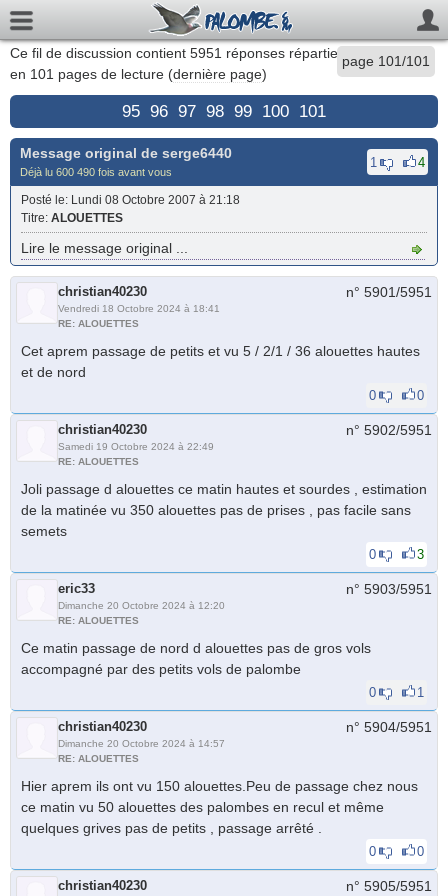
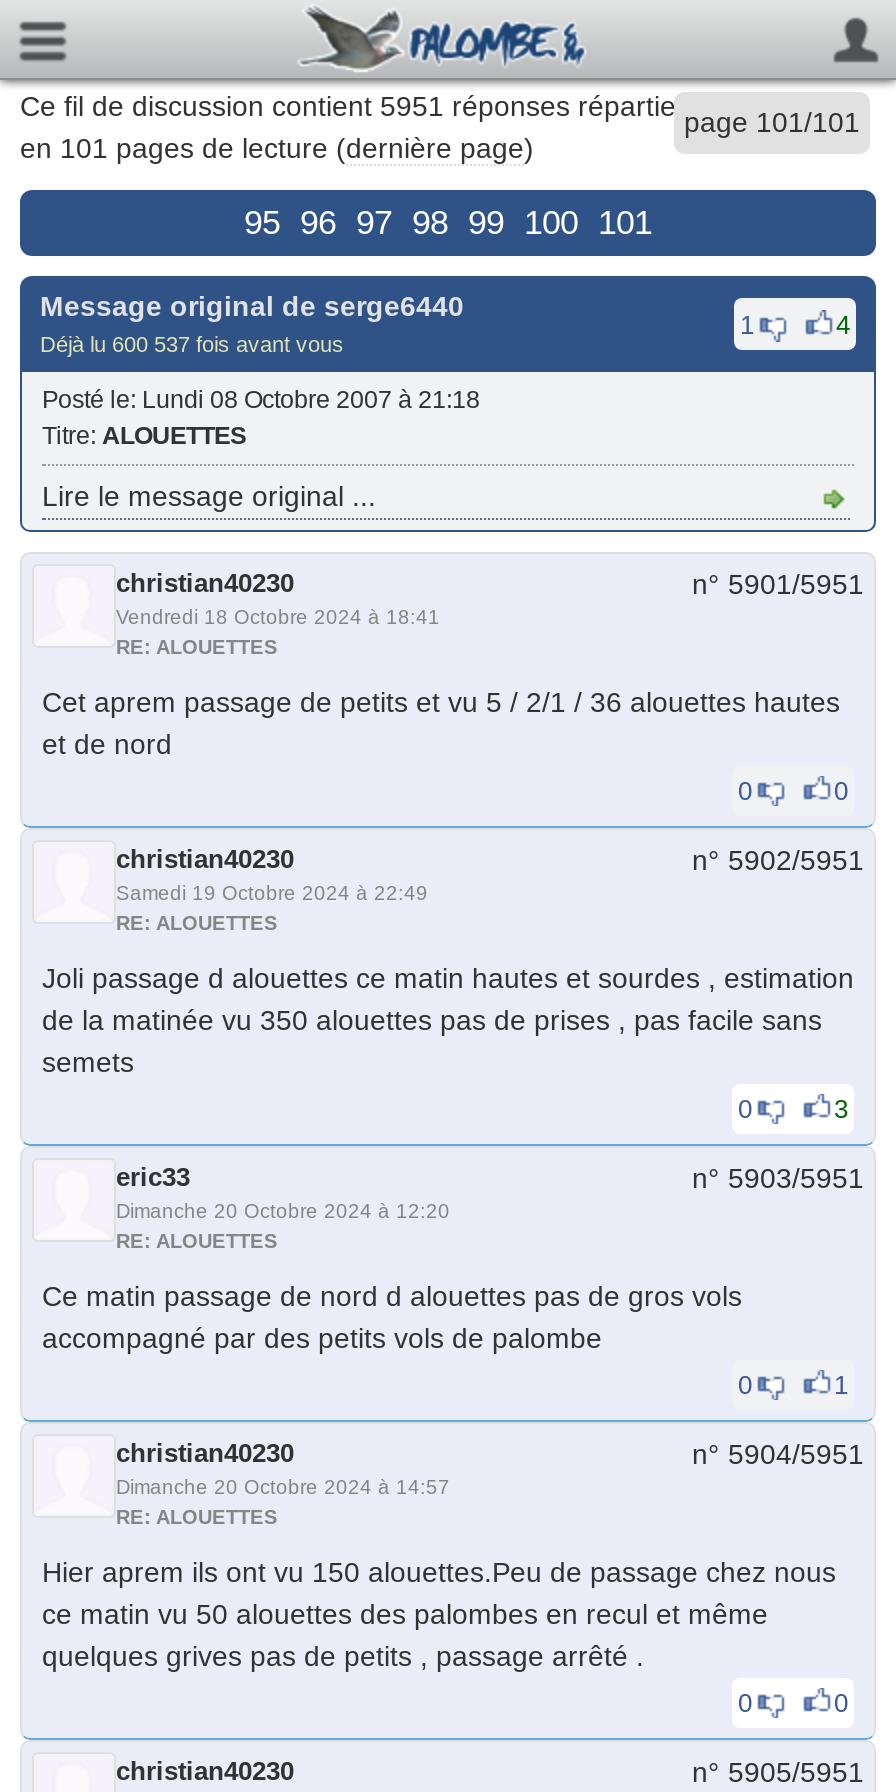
- Déjà lu 600 490 fois avant vous
+ Déjà lu 600 537 fois avant vous
